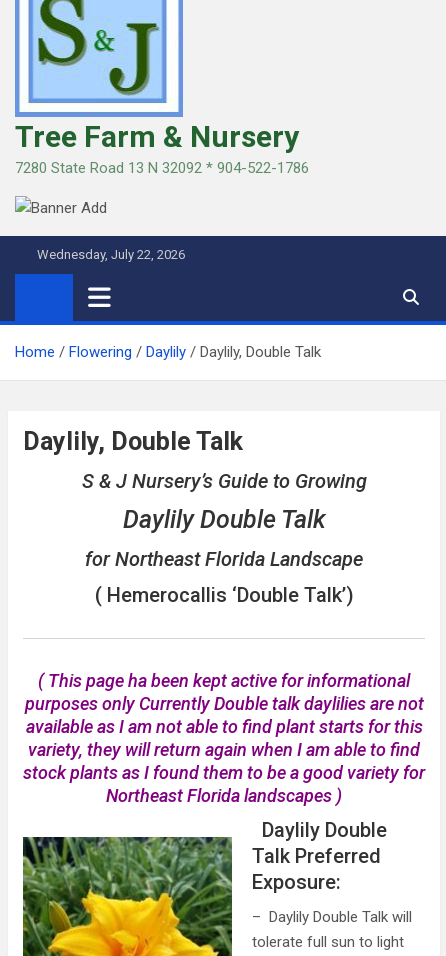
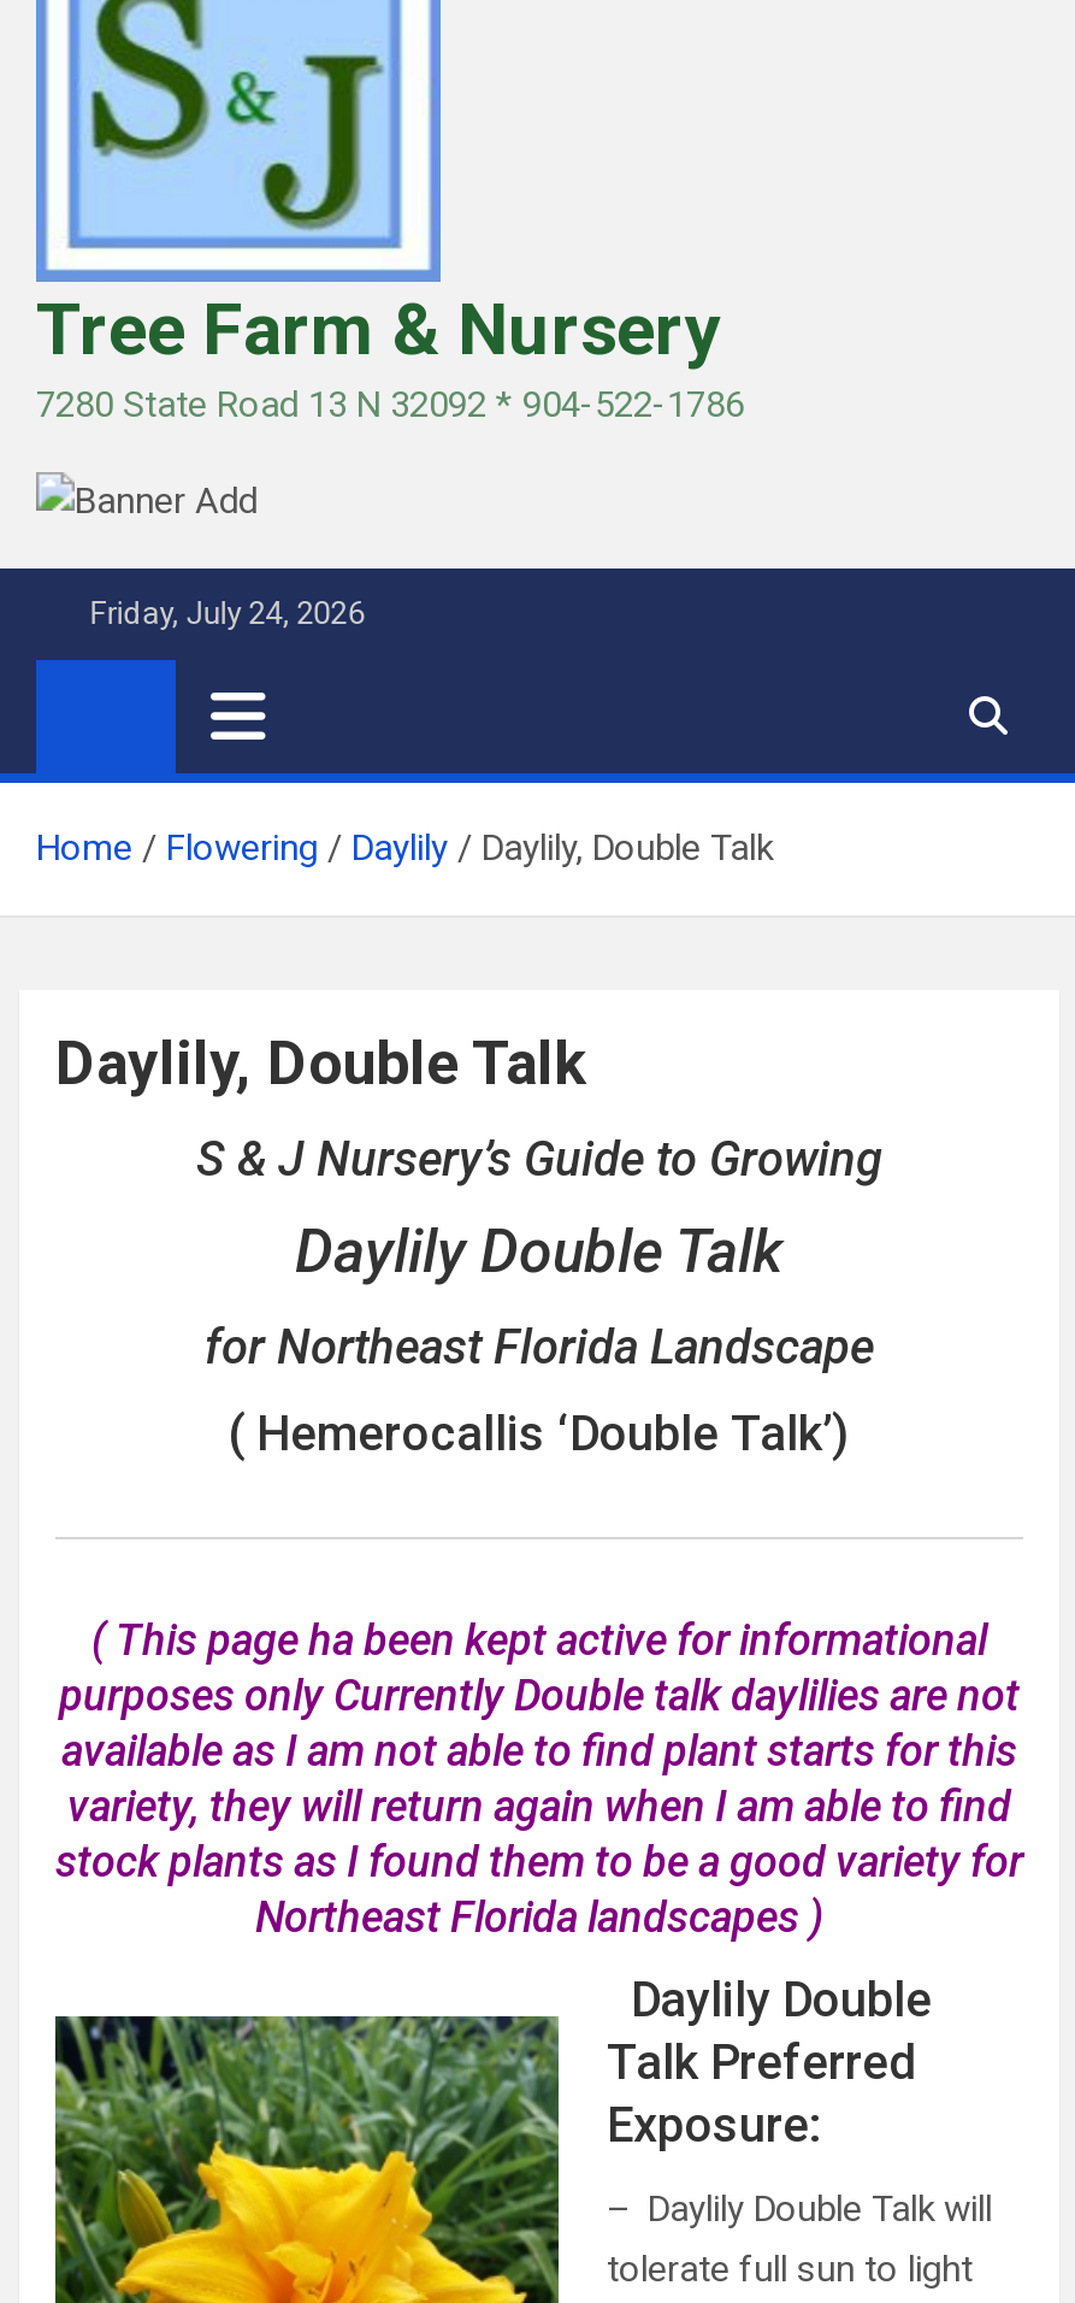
- Wednesday, July 22, 2026
+ Friday, July 24, 2026
